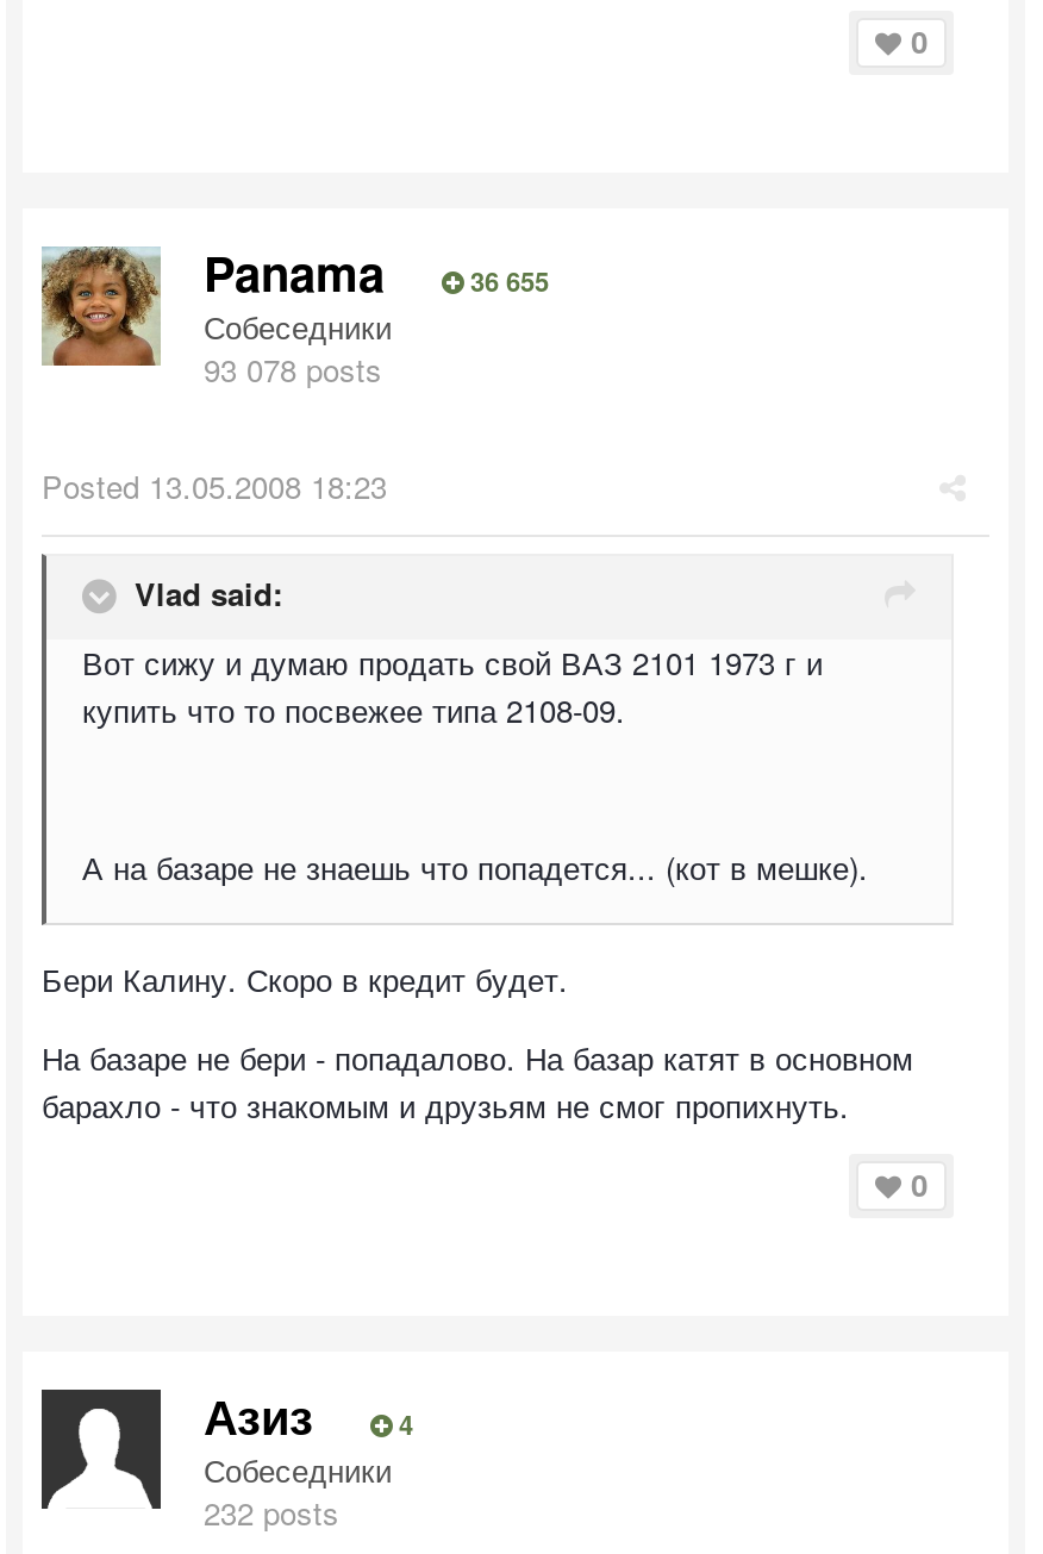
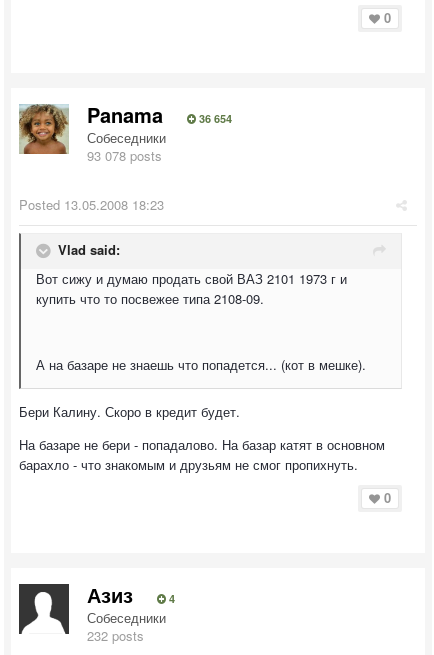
- 36 655
+ 36 654
